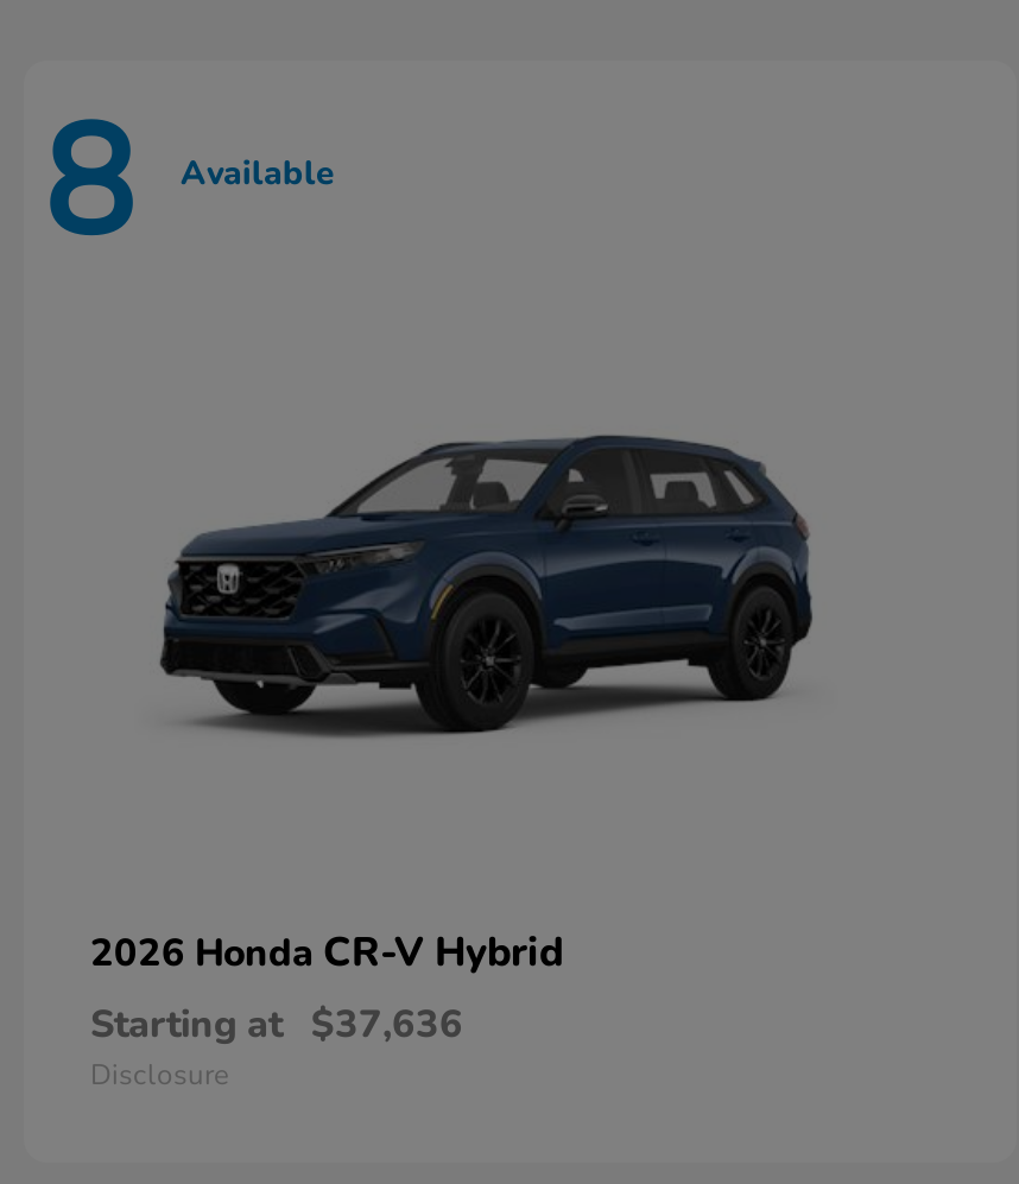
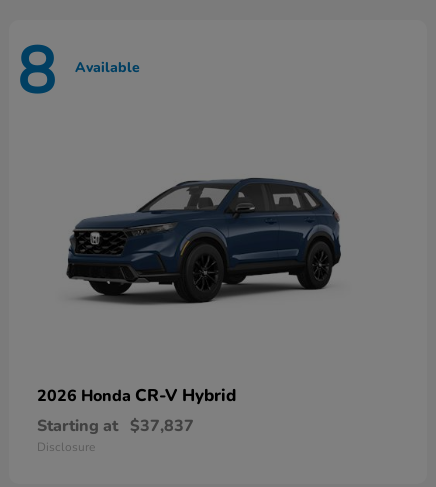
- Starting at $37,636
+ Starting at $37,837
